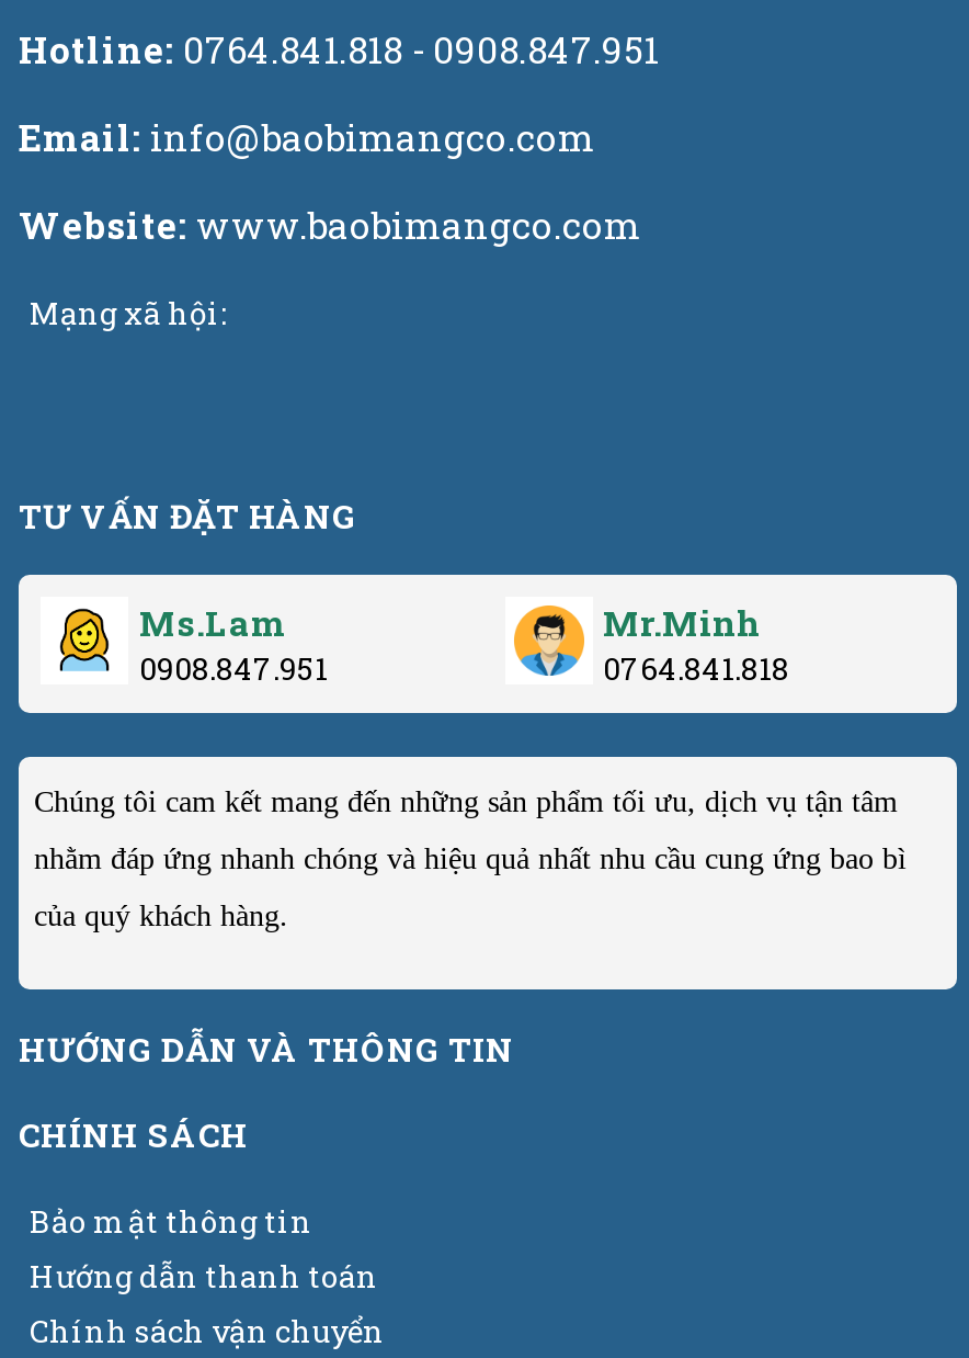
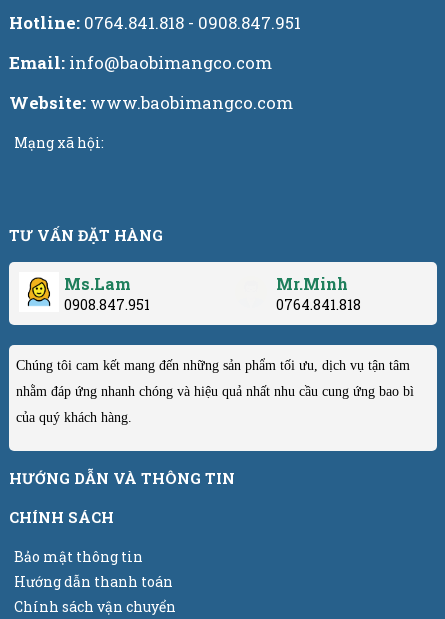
- [image]
